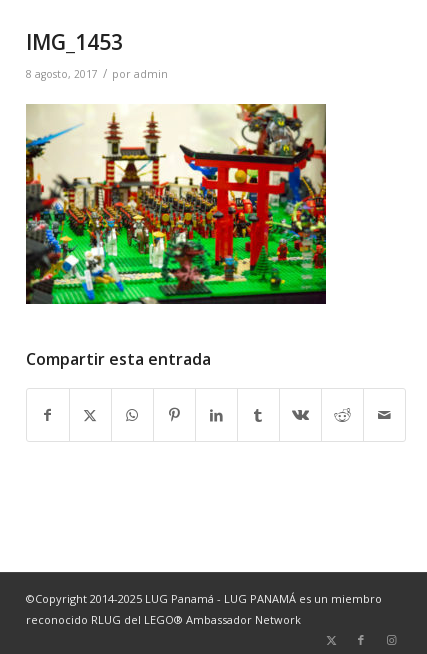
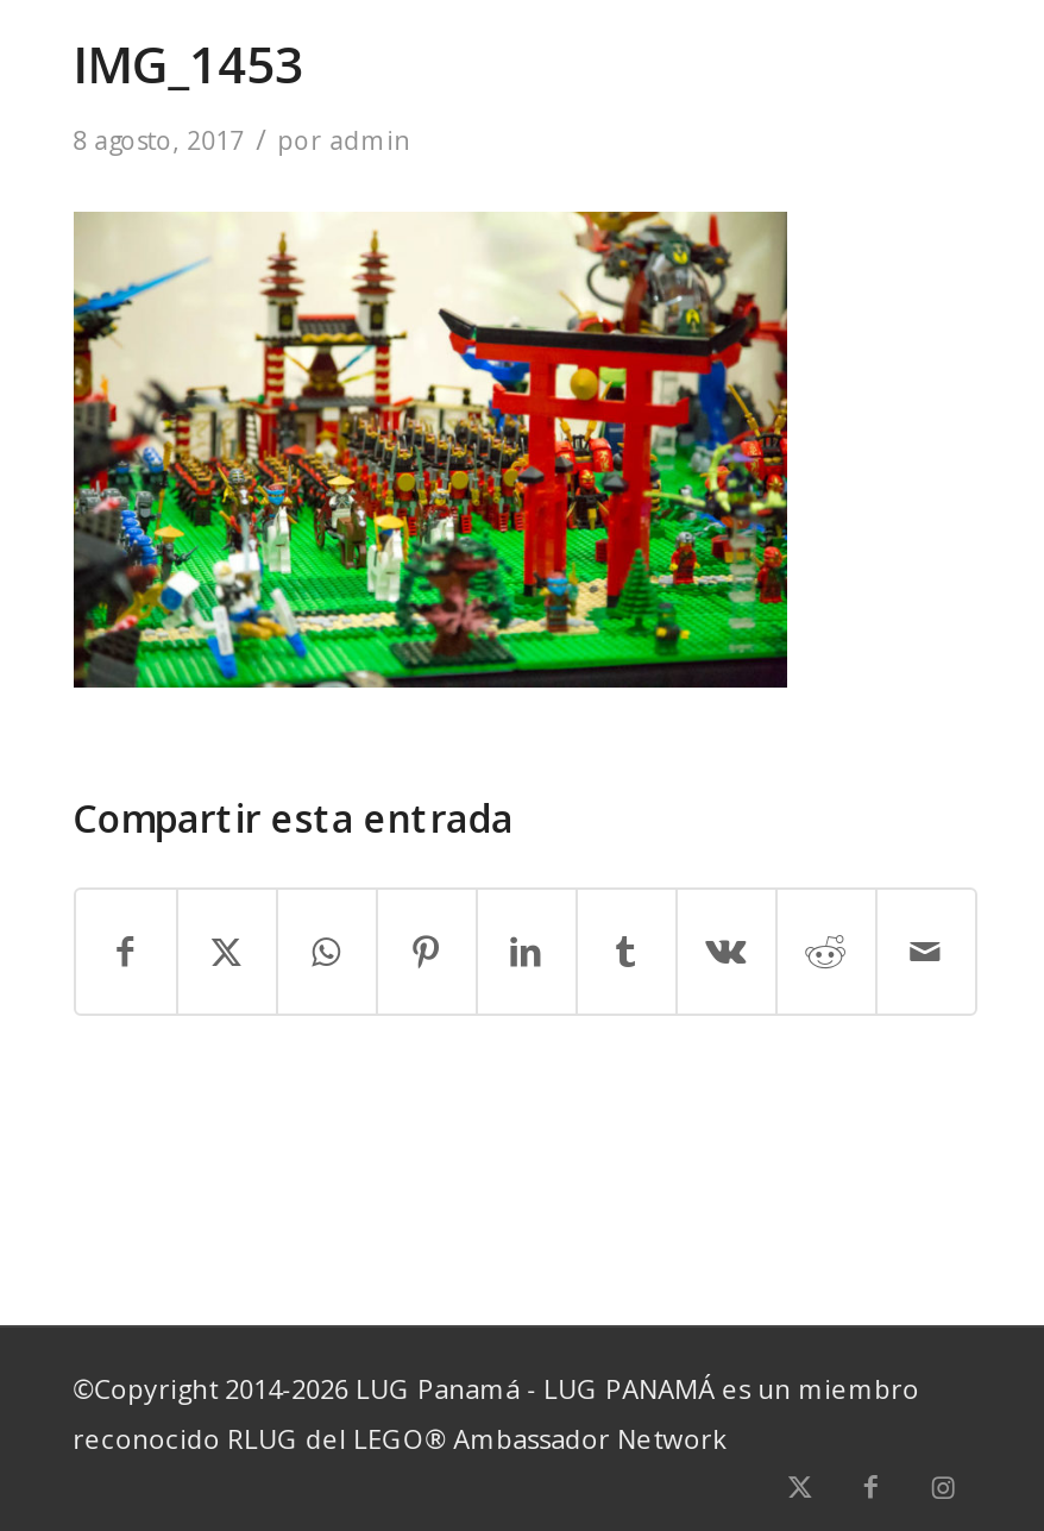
- ©Copyright 2014-2025 LUG Panamá - LUG PANAMÁ es un miembro
+ ©Copyright 2014-2026 LUG Panamá - LUG PANAMÁ es un miembro
